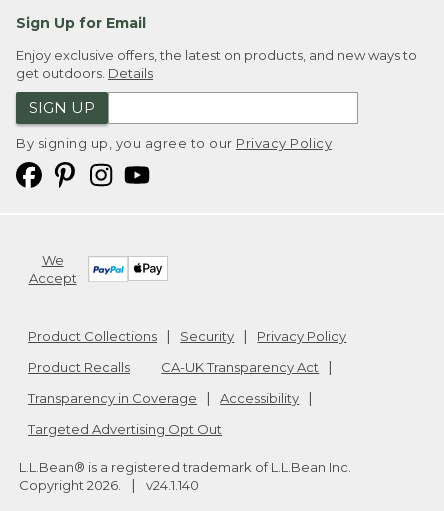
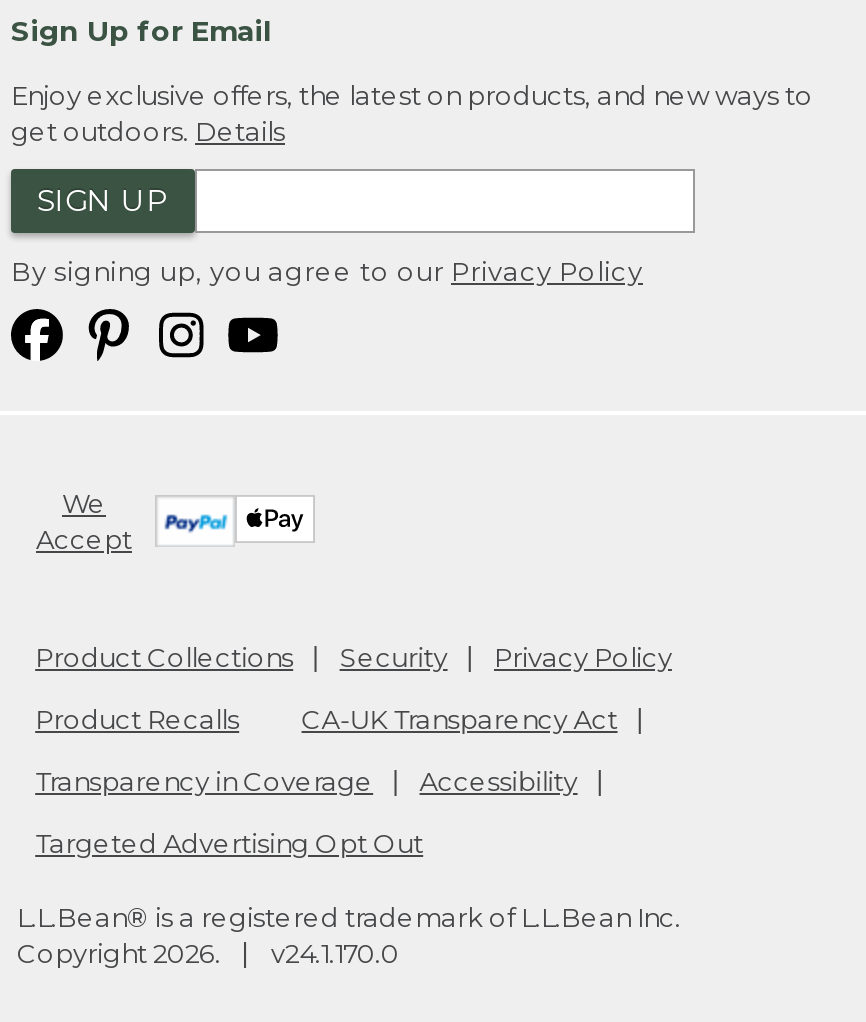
- Copyright 2026. v24.1.140
+ Copyright 2026. v24.1.170.0
